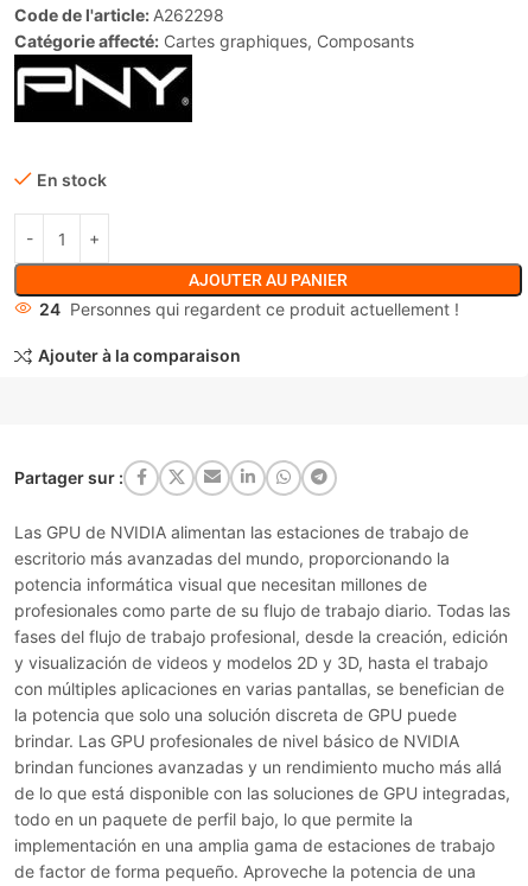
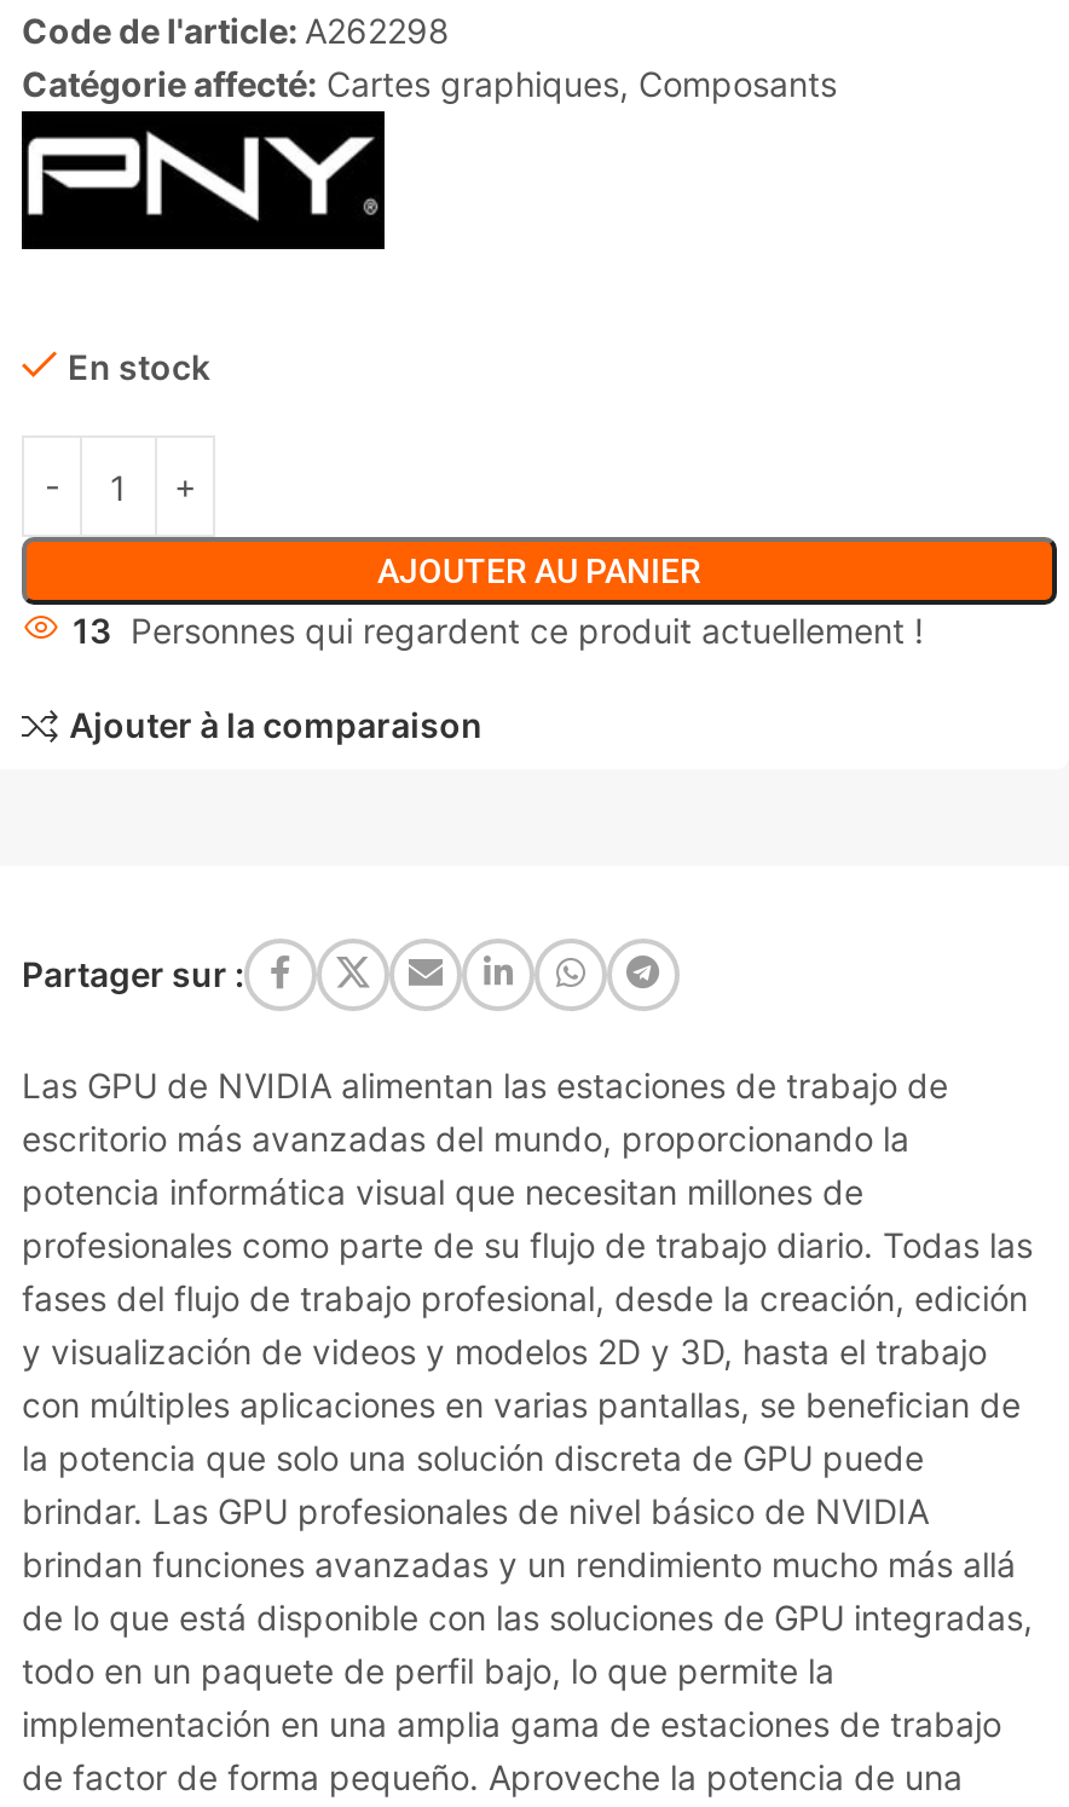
- 24 Personnes qui regardent ce produit actuellement !
+ 13 Personnes qui regardent ce produit actuellement !
